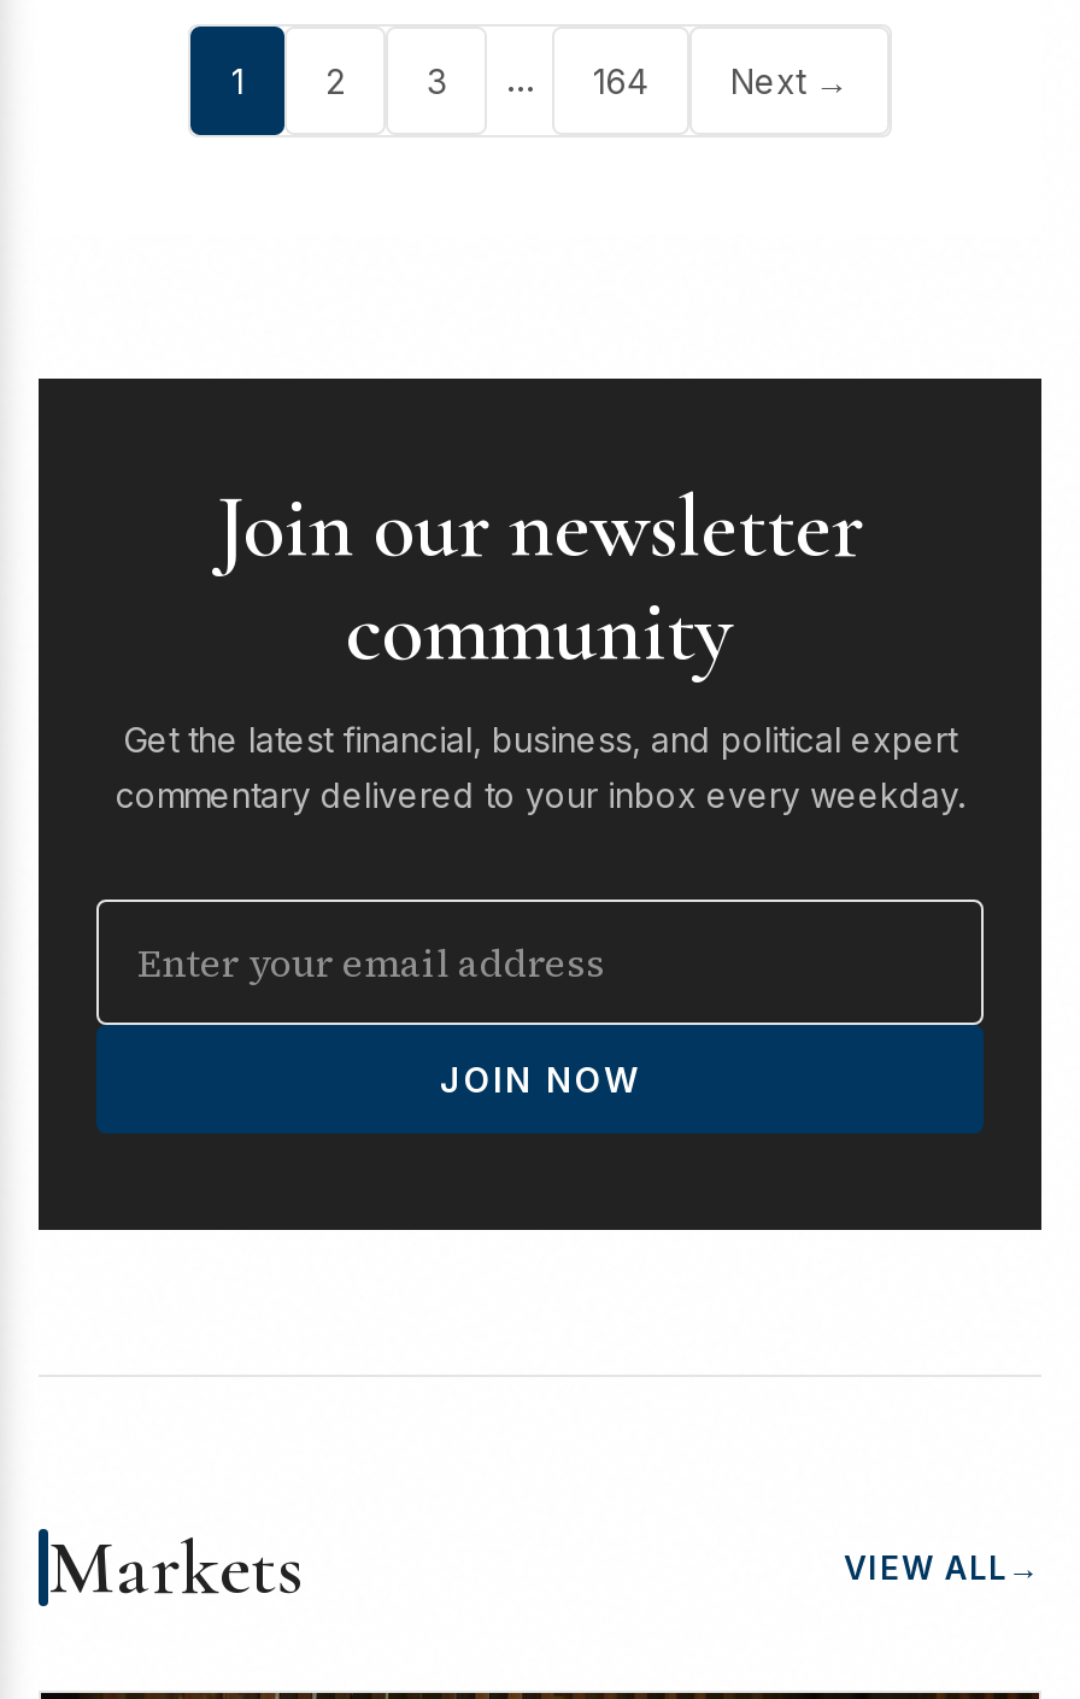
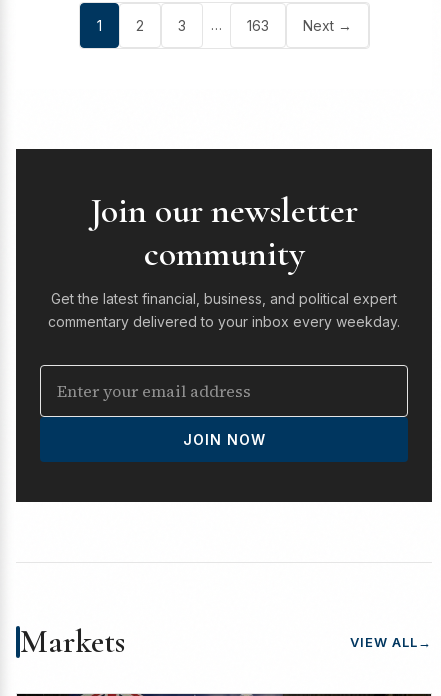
- 164
+ 163
